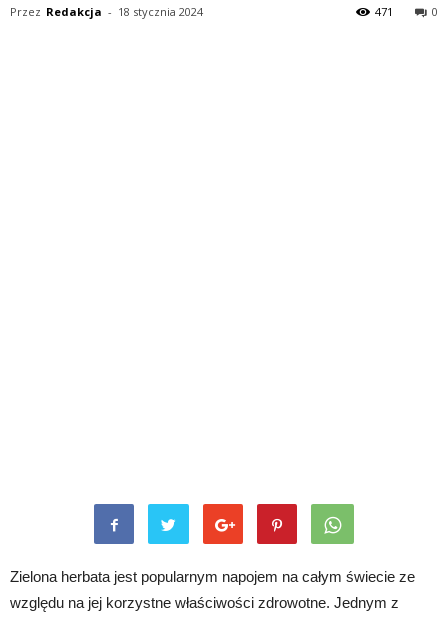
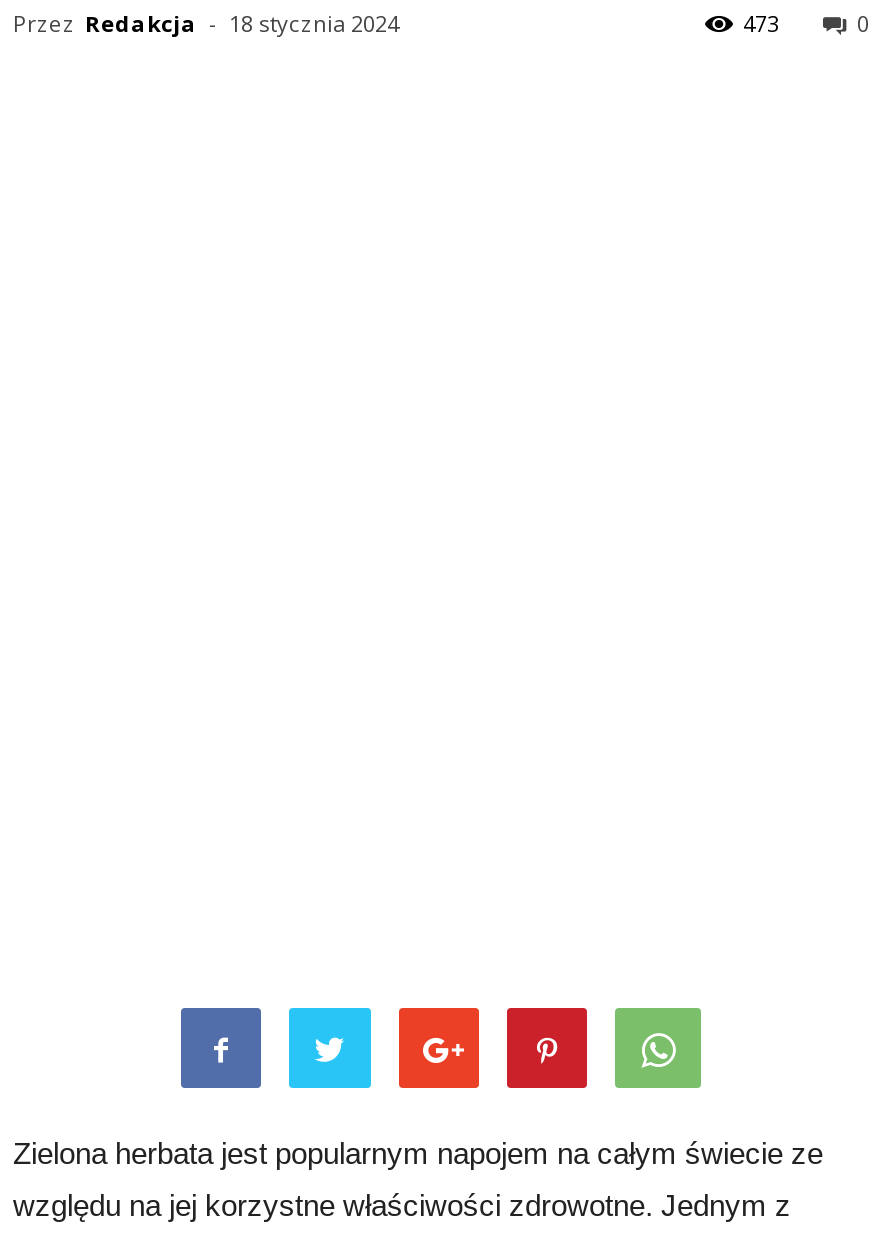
- 471
+ 473
